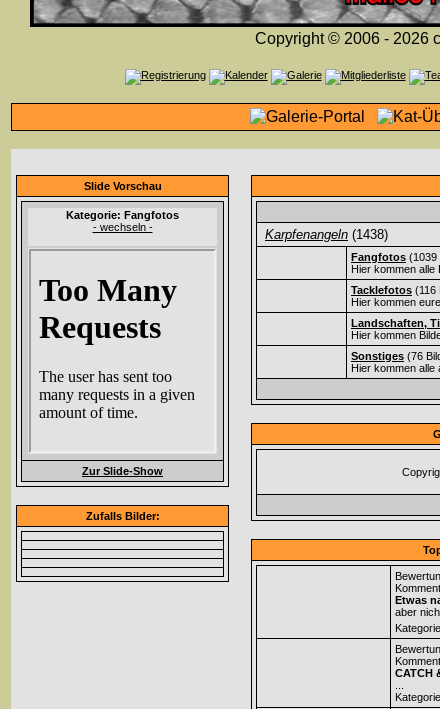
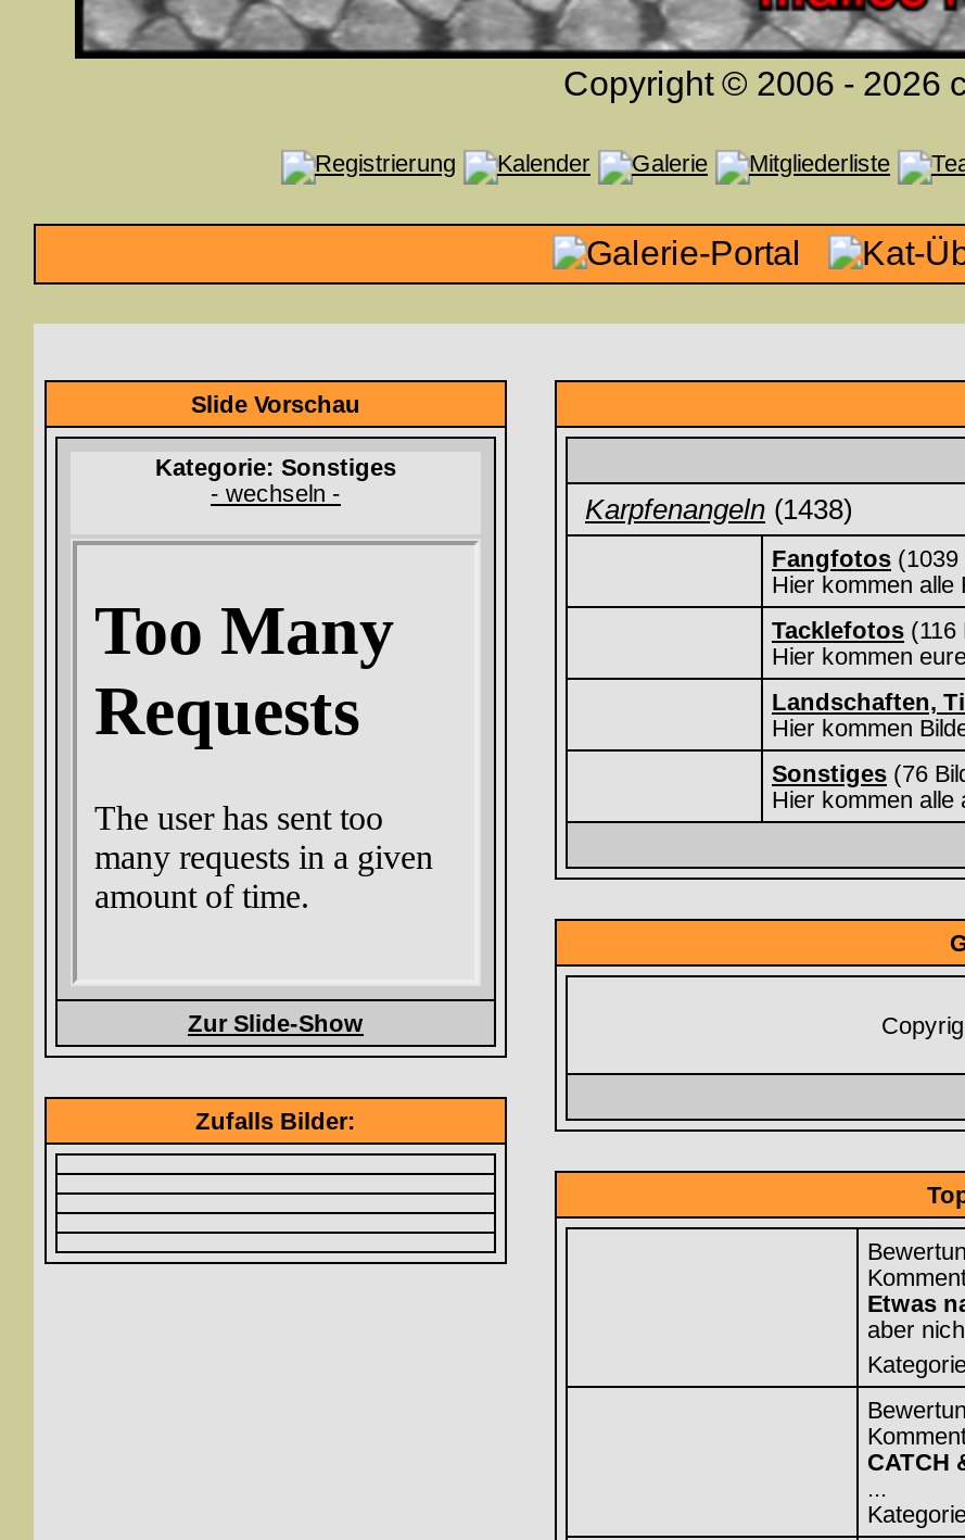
- Kategorie: Fangfotos
+ Kategorie: Sonstiges
